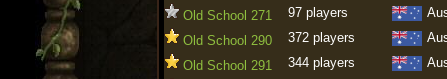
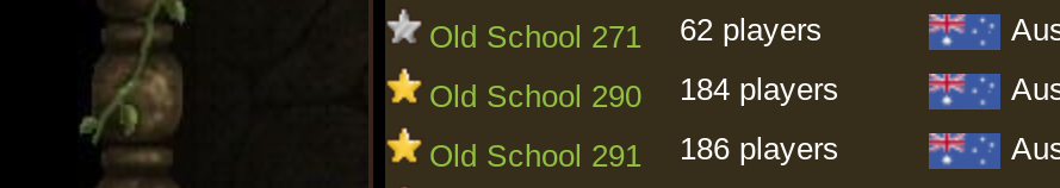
- Old School 271 97 players
+ Old School 271 62 players

- Old School 290 372 players
+ Old School 290 184 players

- Old School 291 344 players
+ Old School 291 186 players
